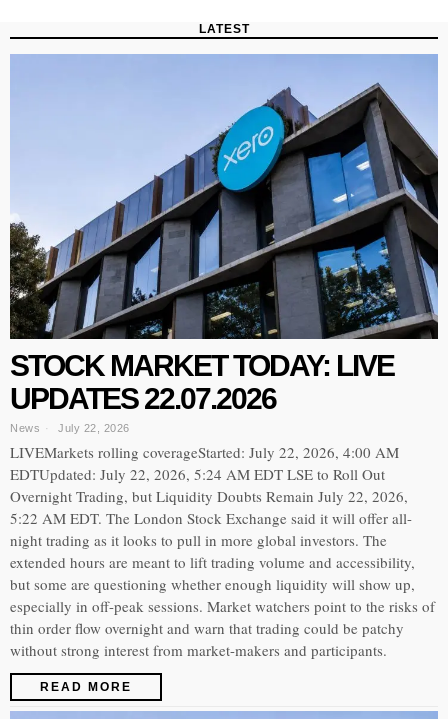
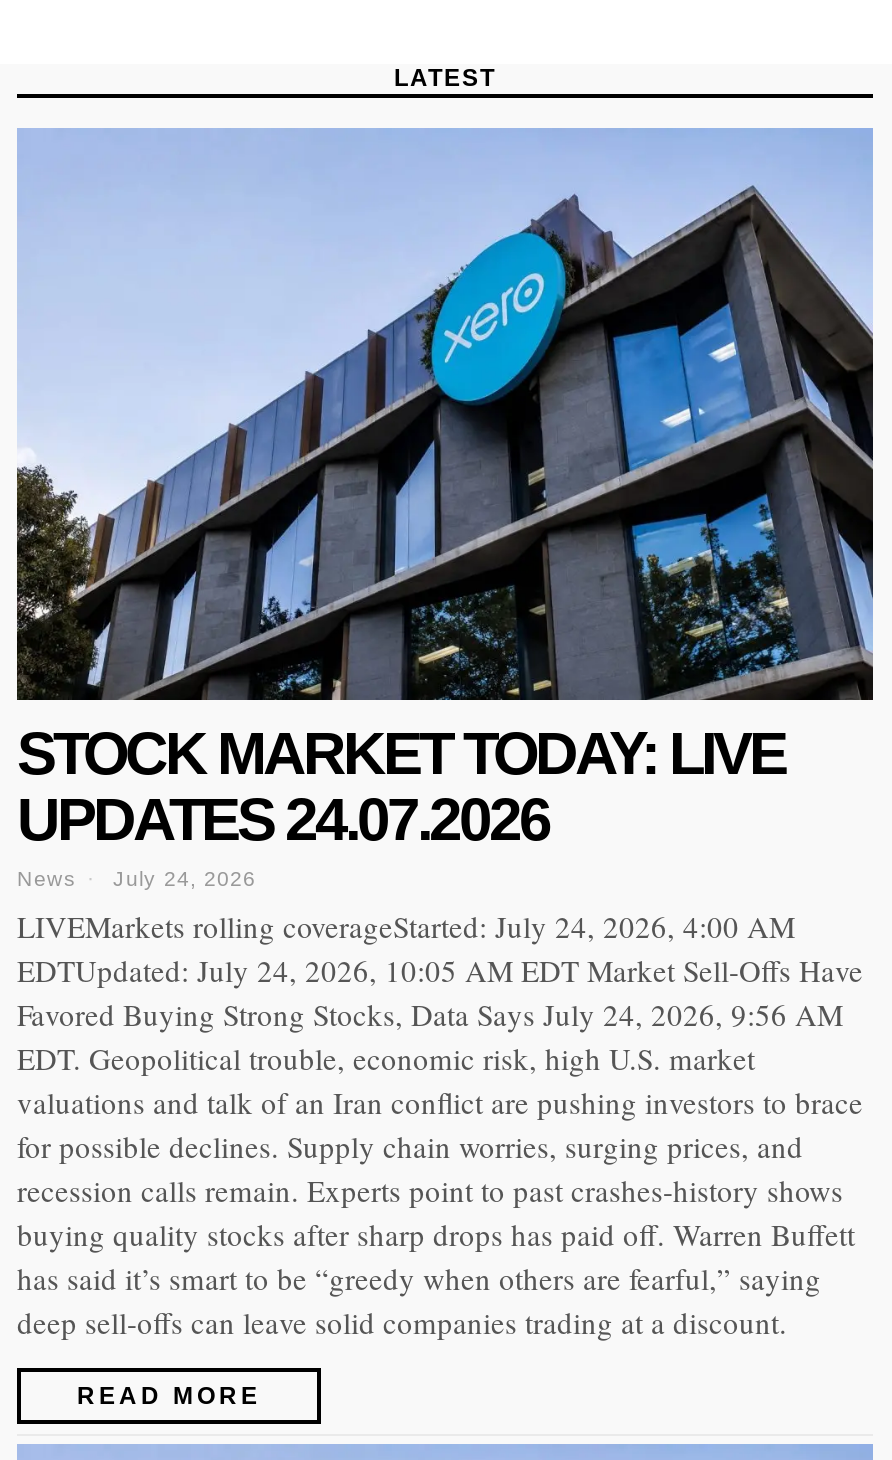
- UPDATES 22.07.2026
+ UPDATES 24.07.2026

- July 22, 2026
- LIVEMarkets rolling coverageStarted: July 22, 2026, 4:00 AM
- EDTUpdated: July 22, 2026, 5:24 AM EDT LSE to Roll Out
- Overnight Trading, but Liquidity Doubts Remain July 22, 2026,
- 5:22 AM EDT. The London Stock Exchange said it will offer all-
- night trading as it looks to pull in more global investors. The
- extended hours are meant to lift trading volume and accessibility,
- but some are questioning whether enough liquidity will show up,
- especially in off-peak sessions. Market watchers point to the risks of
- thin order flow overnight and warn that trading could be patchy
- without strong interest from market-makers and participants.
+ July 24, 2026
+ LIVEMarkets rolling coverageStarted: July 24, 2026, 4:00 AM
+ EDTUpdated: July 24, 2026, 10:05 AM EDT Market Sell-Offs Have
+ Favored Buying Strong Stocks, Data Says July 24, 2026, 9:56 AM
+ EDT. Geopolitical trouble, economic risk, high U.S. market
+ valuations and talk of an Iran conflict are pushing investors to brace
+ for possible declines. Supply chain worries, surging prices, and
+ recession calls remain. Experts point to past crashes-history shows
+ buying quality stocks after sharp drops has paid off. Warren Buffett
+ has said it’s smart to be “greedy when others are fearful,” saying
+ deep sell-offs can leave solid companies trading at a discount.
